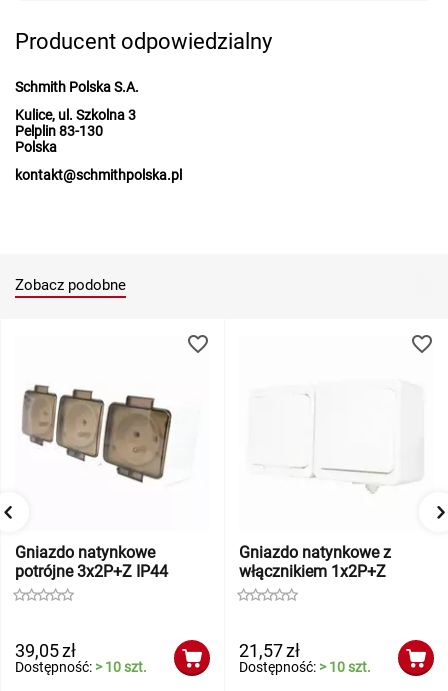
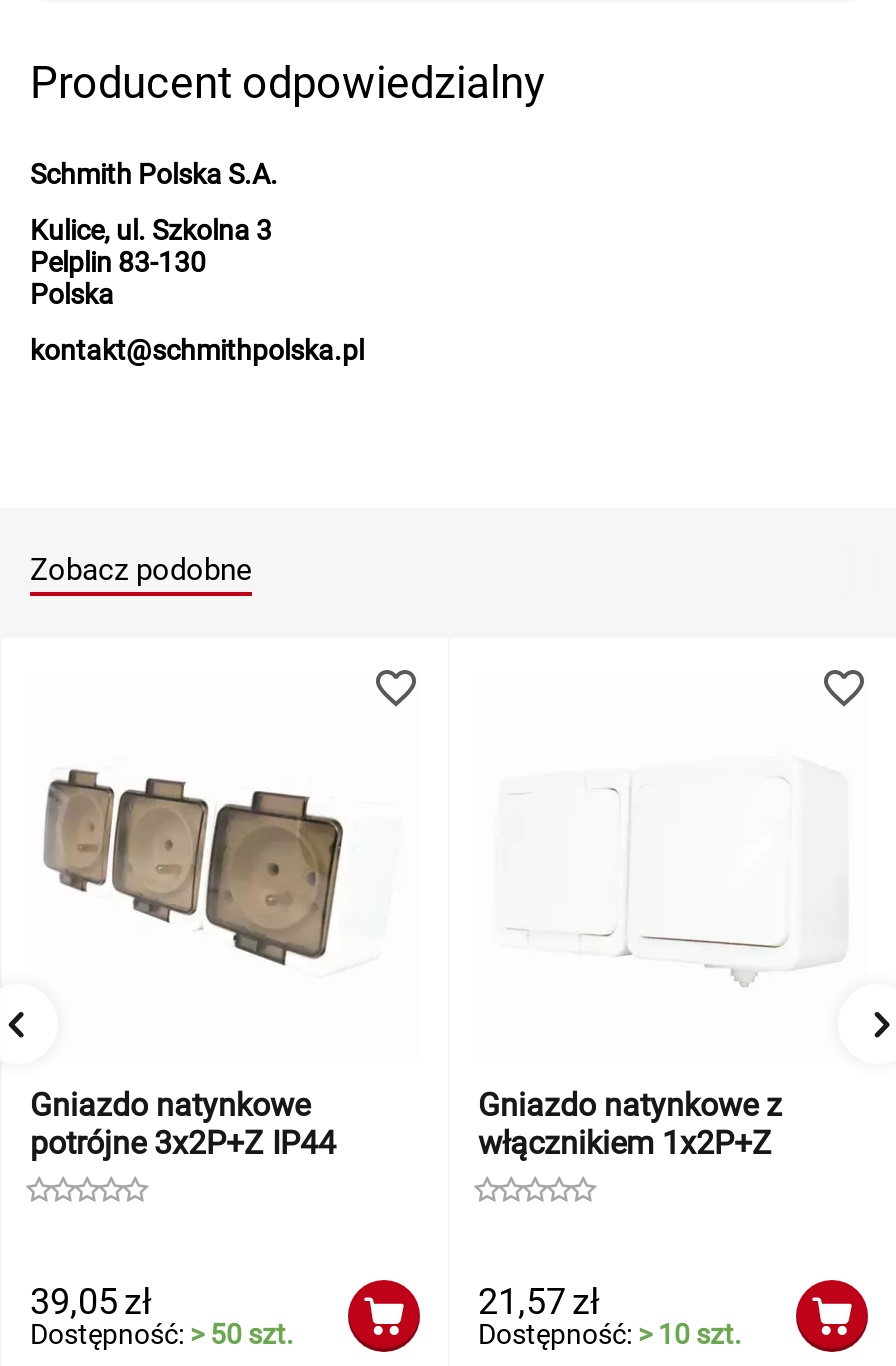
- Dostępność: > 10 szt.
+ Dostępność: > 50 szt.
